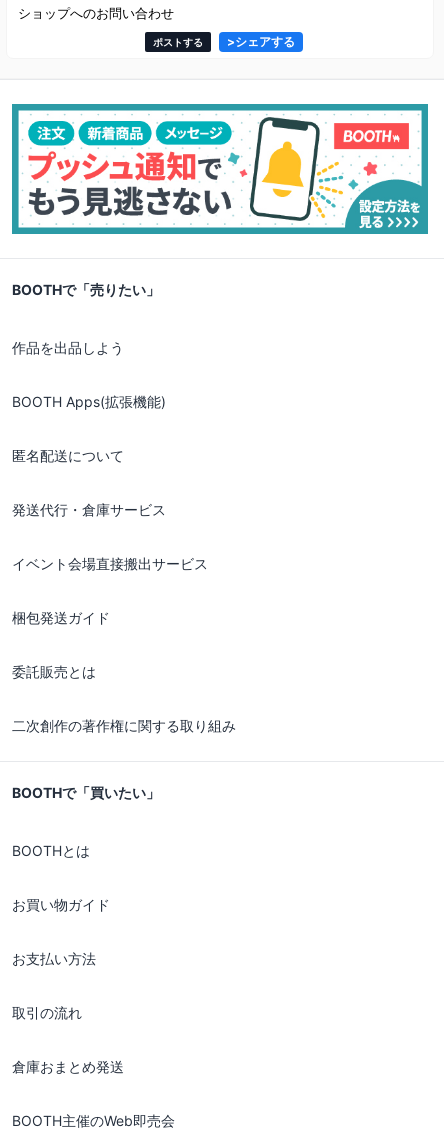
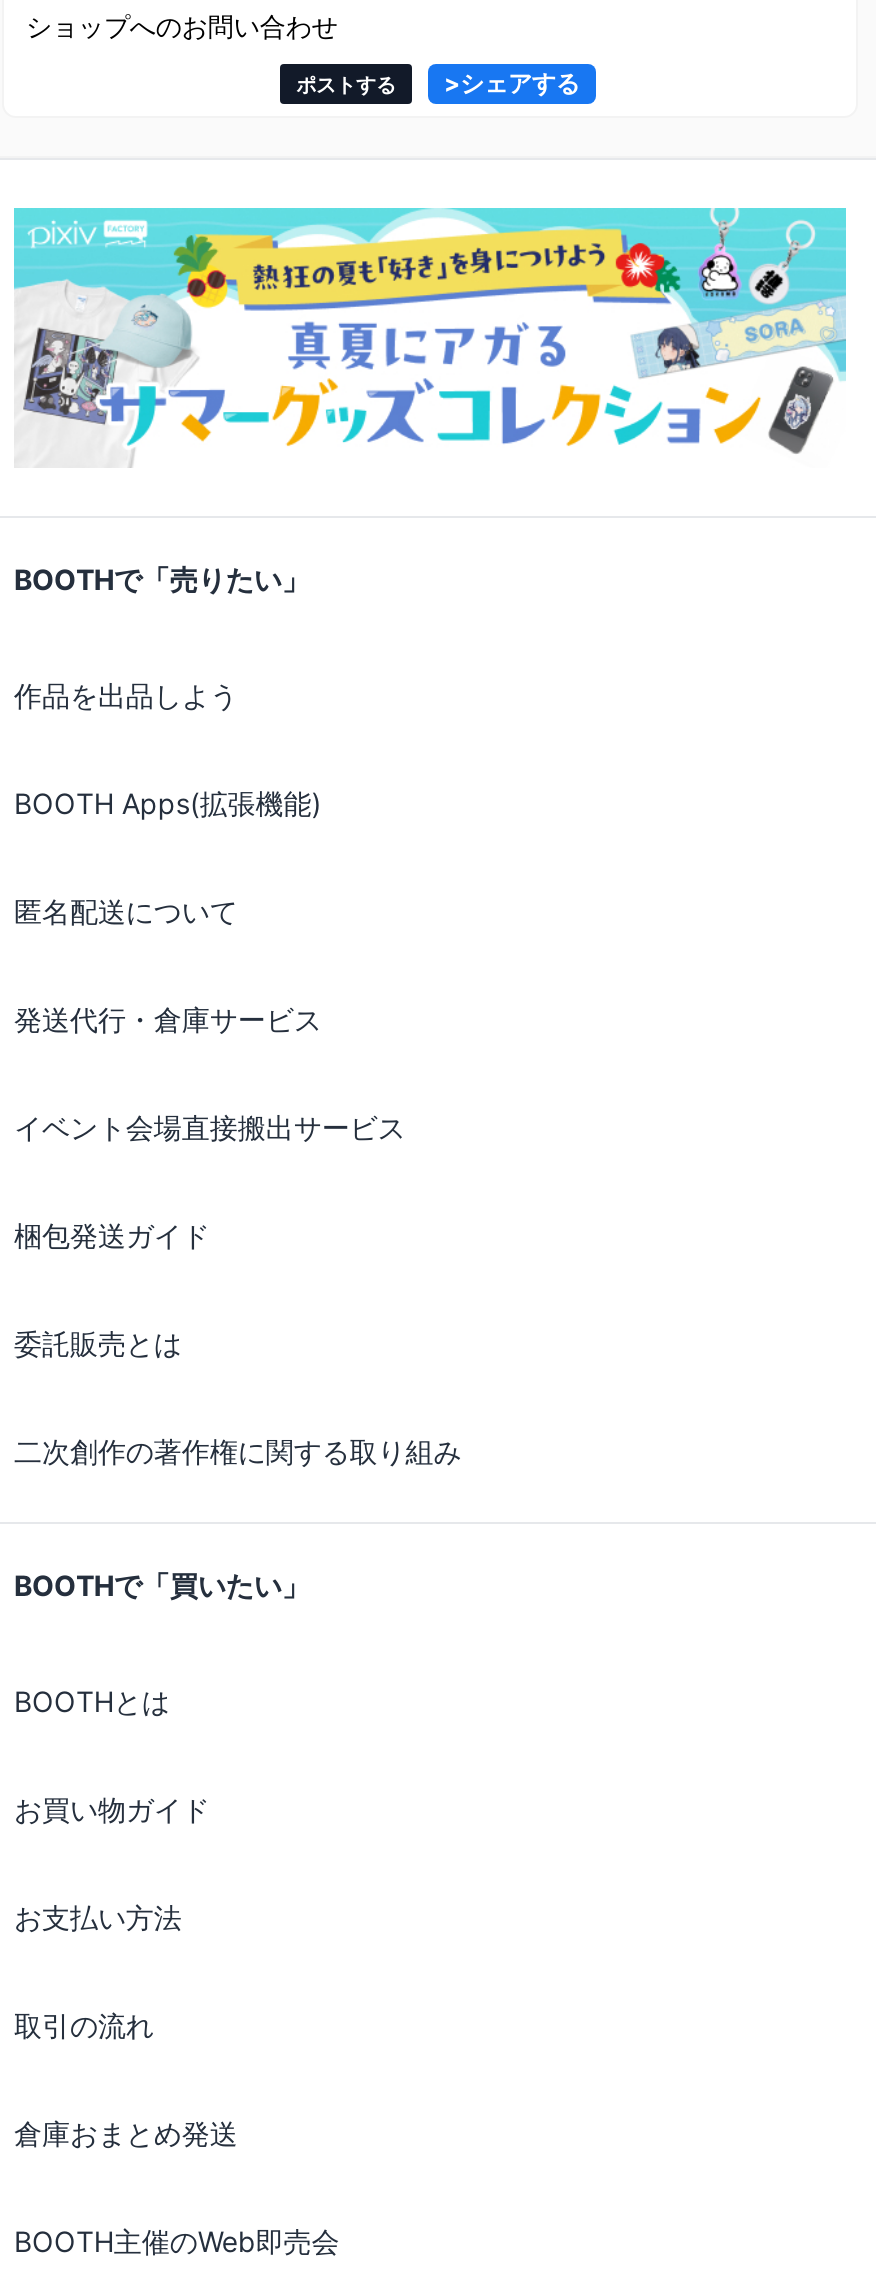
- [image]
+ [image]
